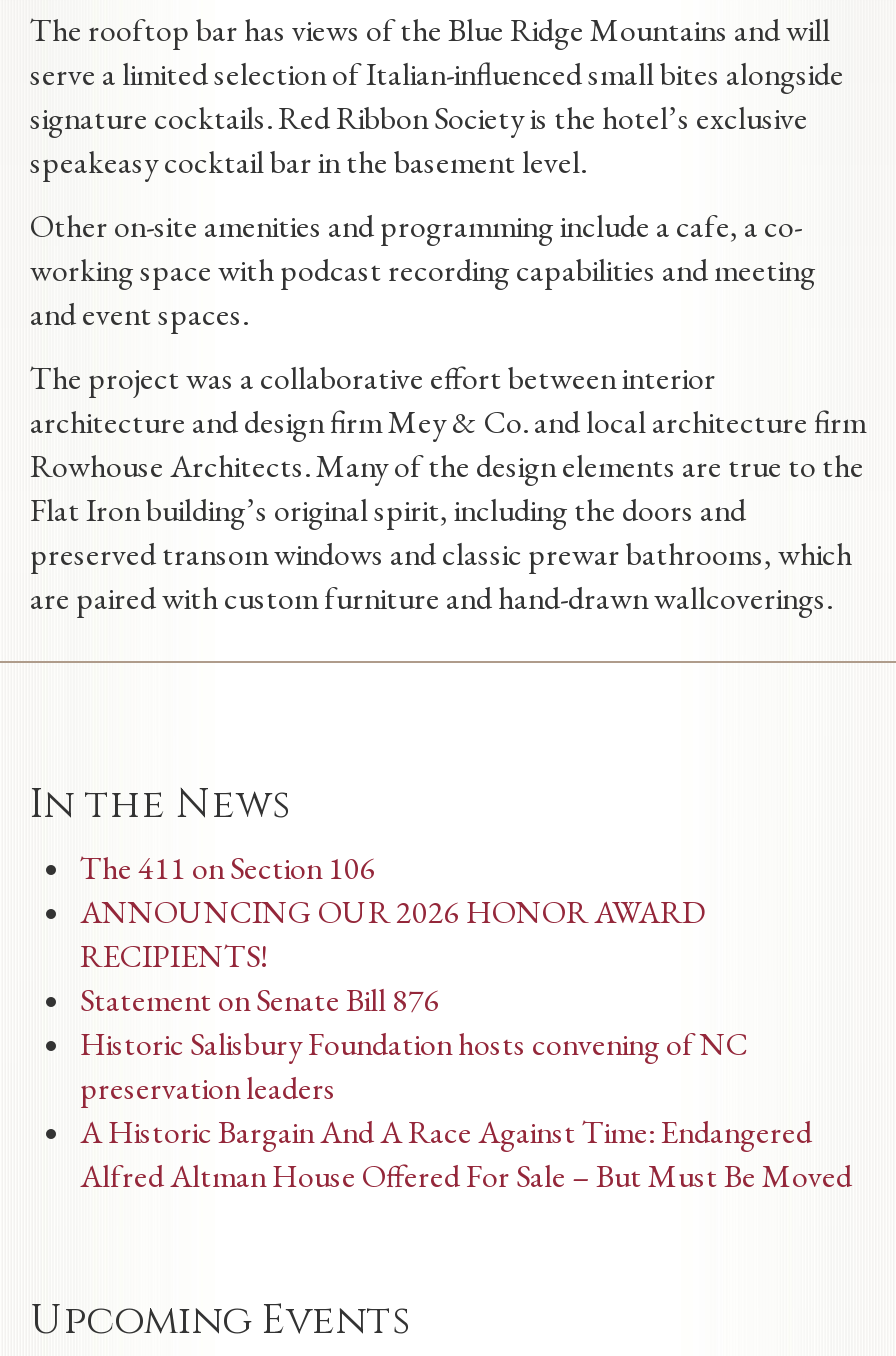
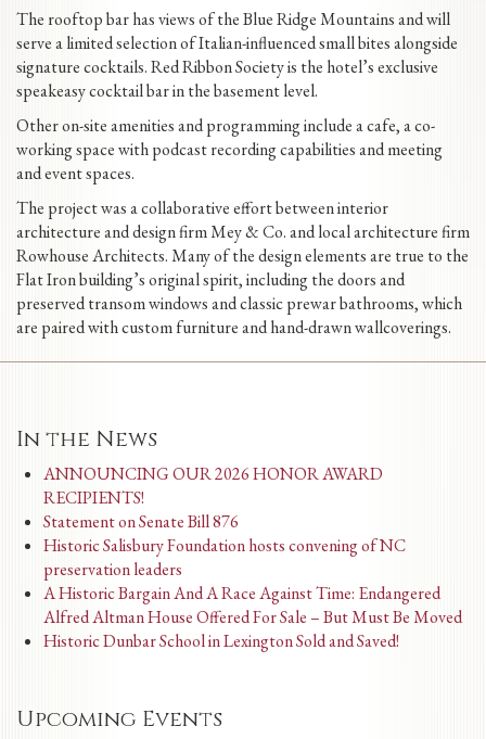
- The 411 on Section 106

moved up: ANNOUNCING OUR 2026 HONOR AWARD | RECIPIENTS! | Statement on Senate Bill 876 | Historic Salisbury Foundation hosts convening of NC | preservation leaders | A Historic Bargain And A Race Against Time: Endangered | Alfred Altman House Offered For Sale – But Must Be Moved

+ Historic Dunbar School in Lexington Sold and Saved!
